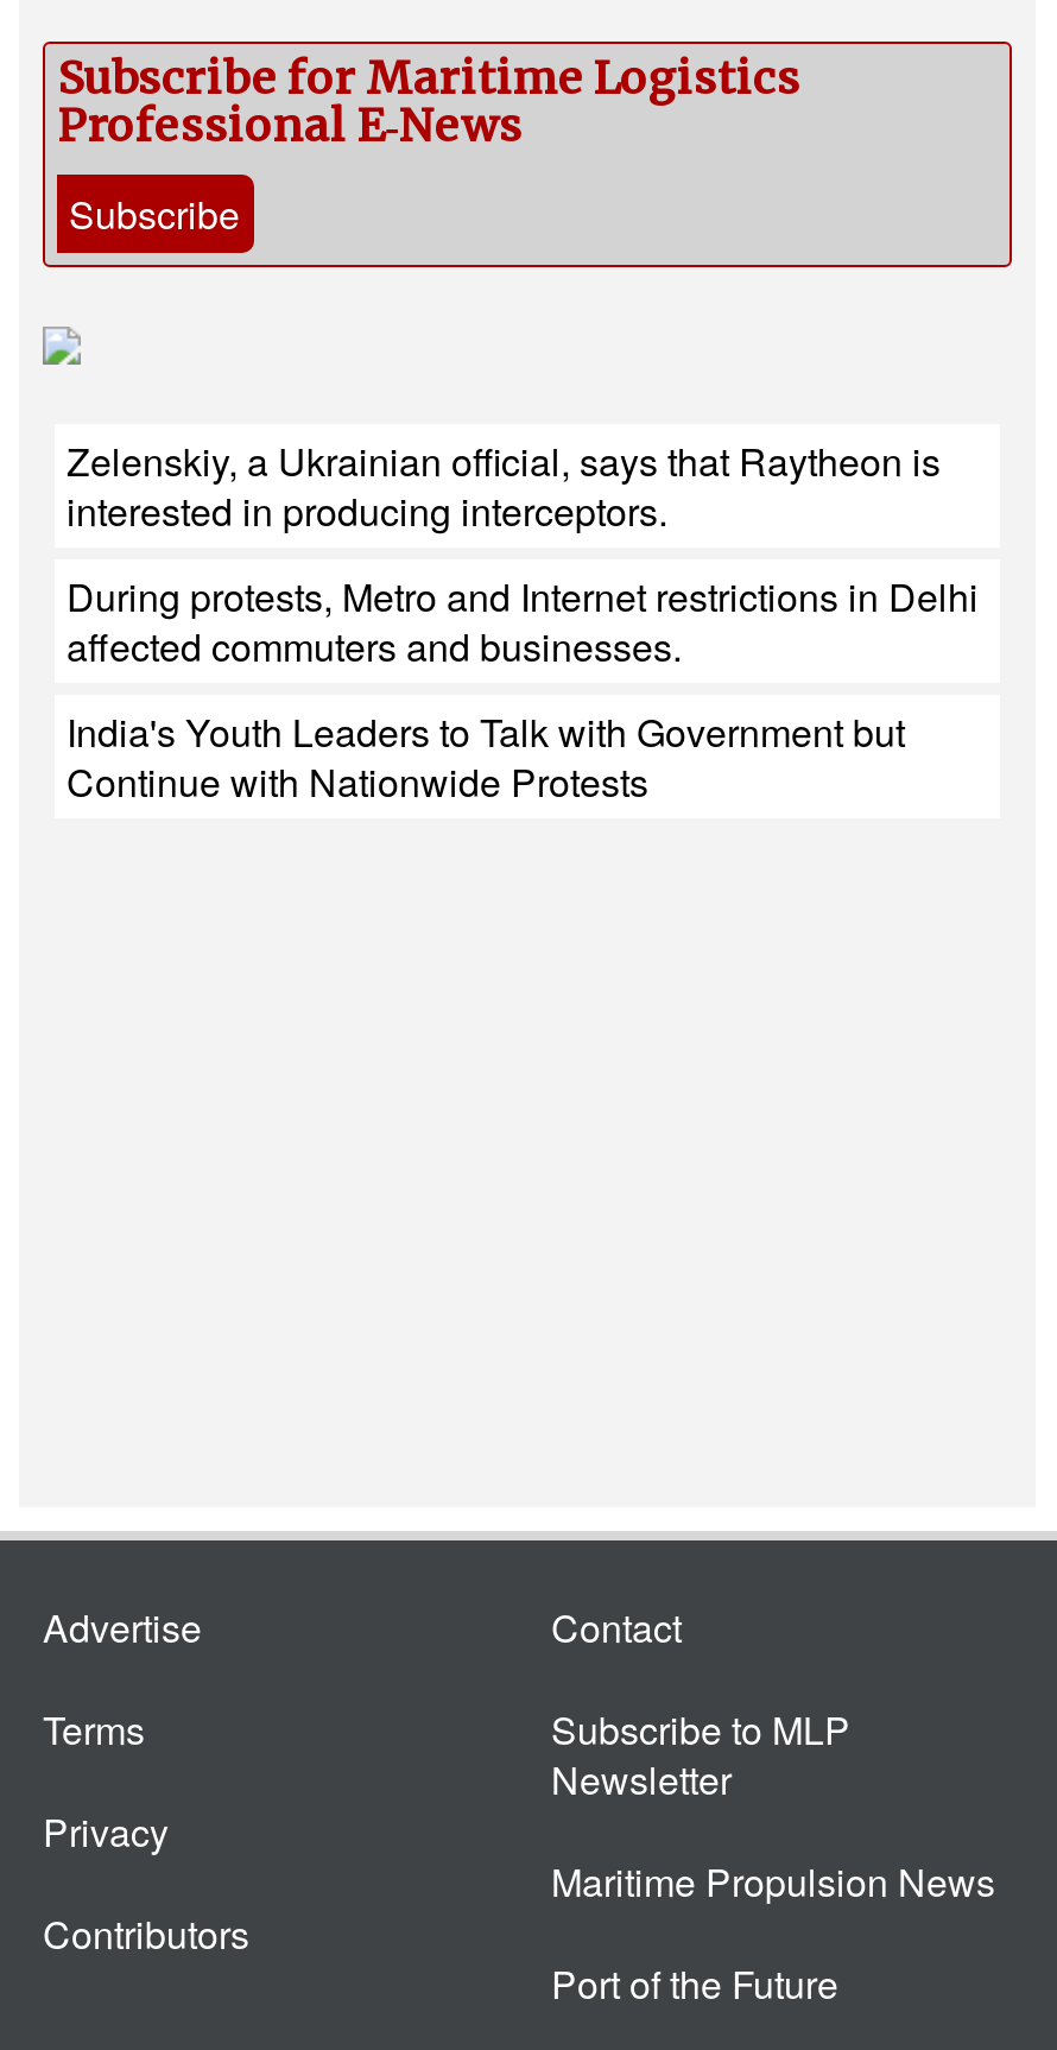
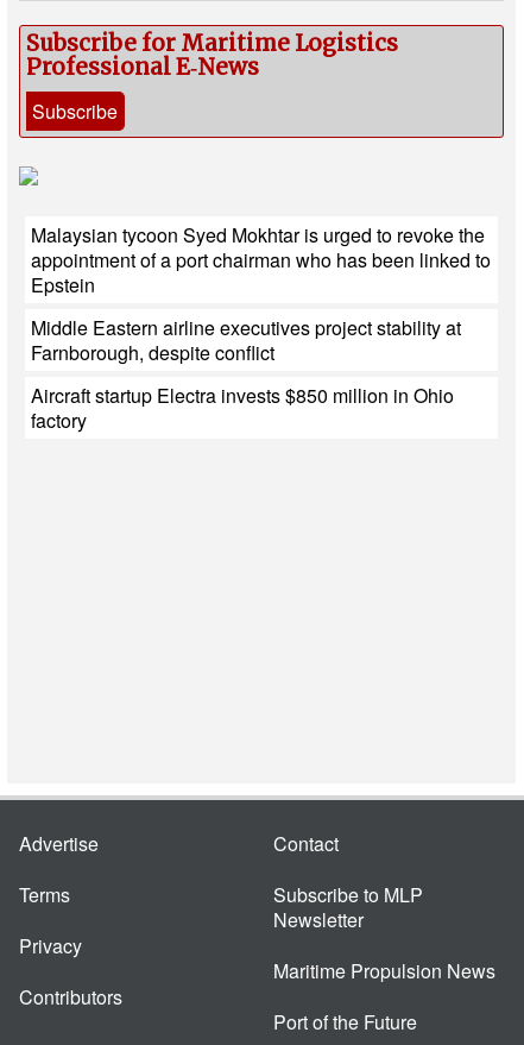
- Zelenskiy, a Ukrainian official, says that Raytheon is
- interested in producing interceptors.
+ Malaysian tycoon Syed Mokhtar is urged to revoke the
+ appointment of a port chairman who has been linked to
+ Epstein

- During protests, Metro and Internet restrictions in Delhi
- affected commuters and businesses.
+ Middle Eastern airline executives project stability at
+ Farnborough, despite conflict

- India's Youth Leaders to Talk with Government but
- Continue with Nationwide Protests
+ Aircraft startup Electra invests $850 million in Ohio
+ factory
